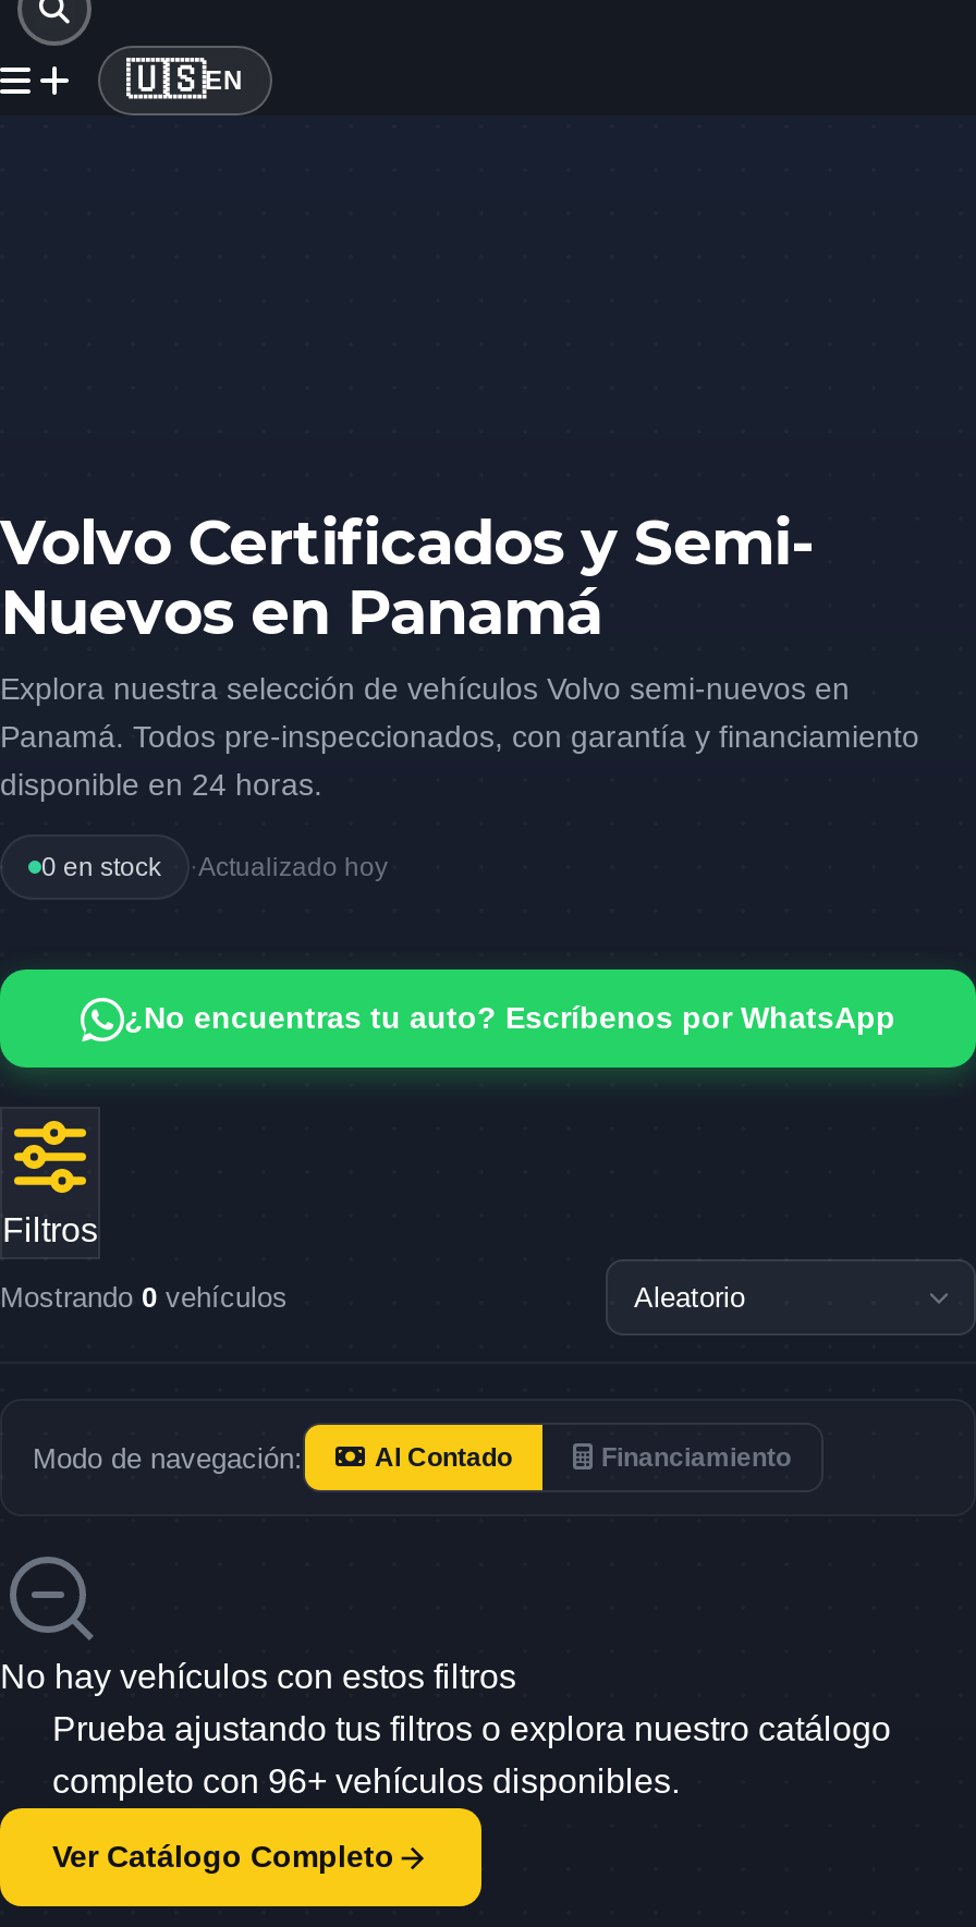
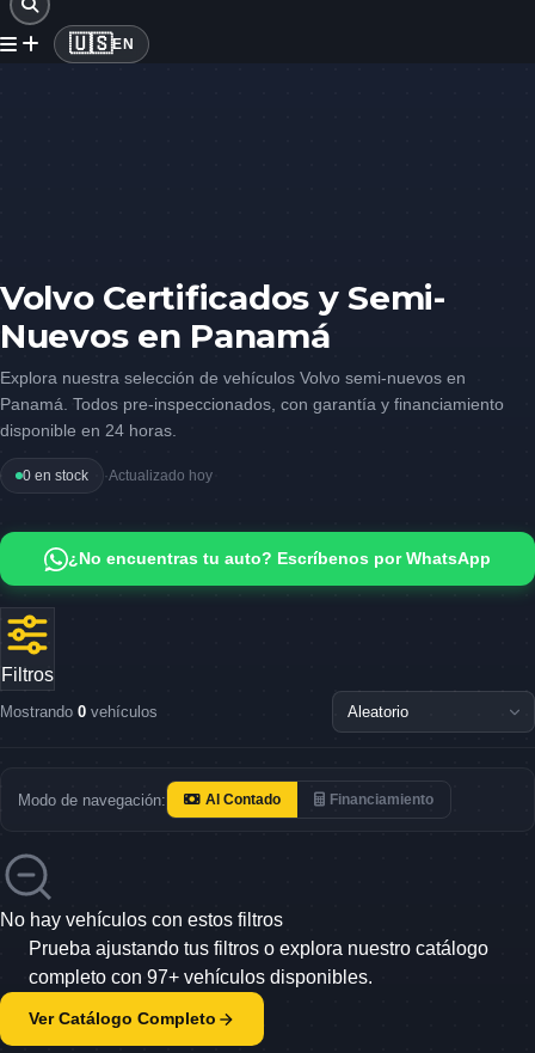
- completo con 96+ vehículos disponibles.
+ completo con 97+ vehículos disponibles.
